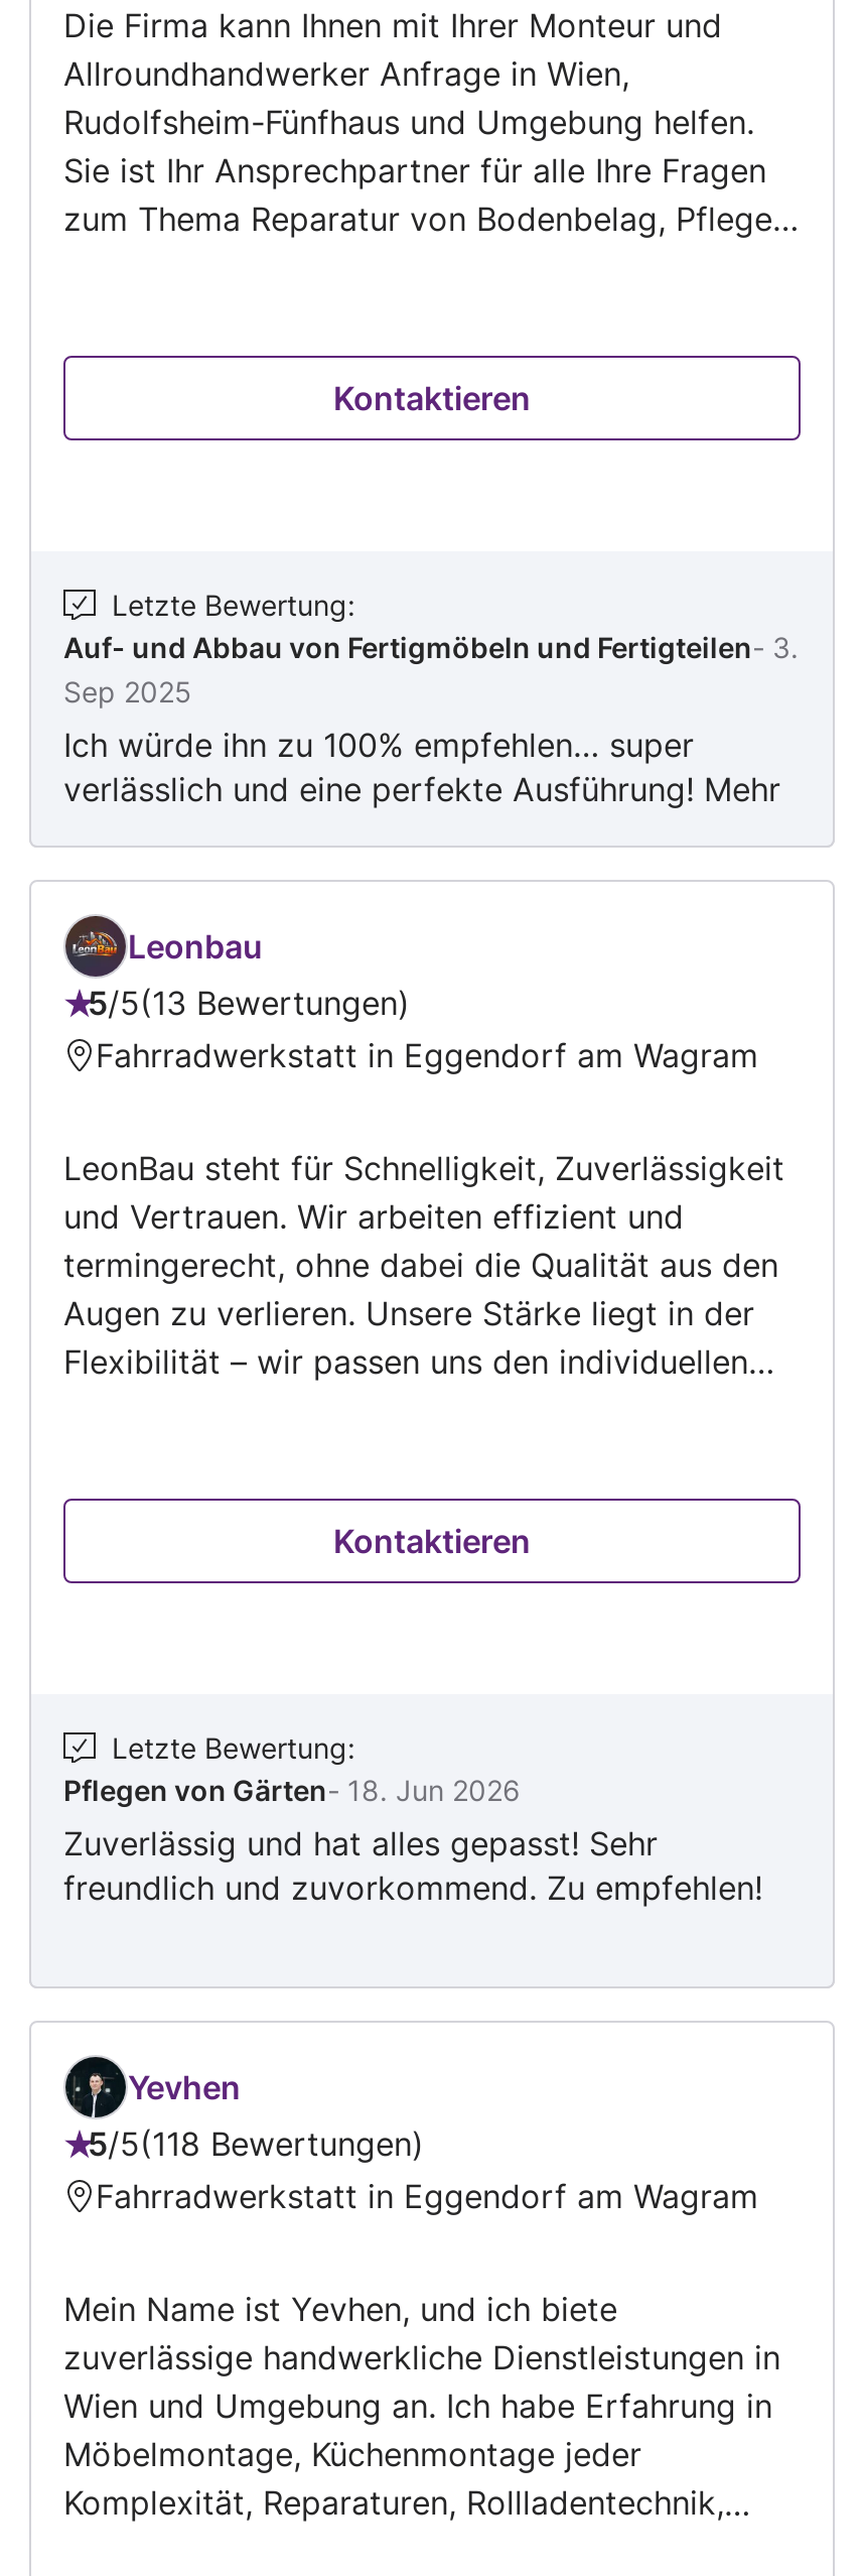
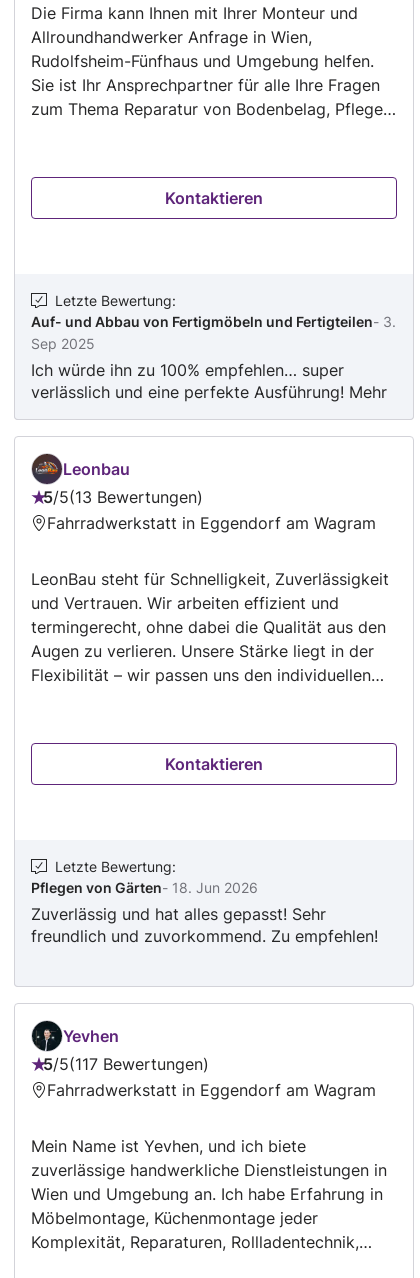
- 5/5 118 Bewertungen
+ 5/5 117 Bewertungen
